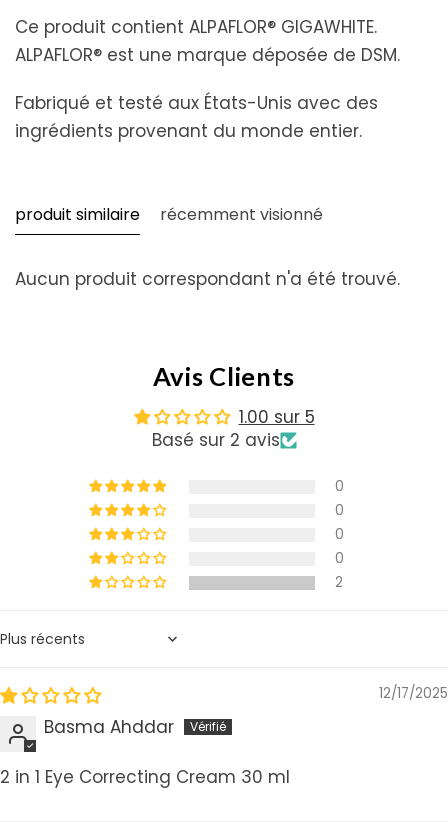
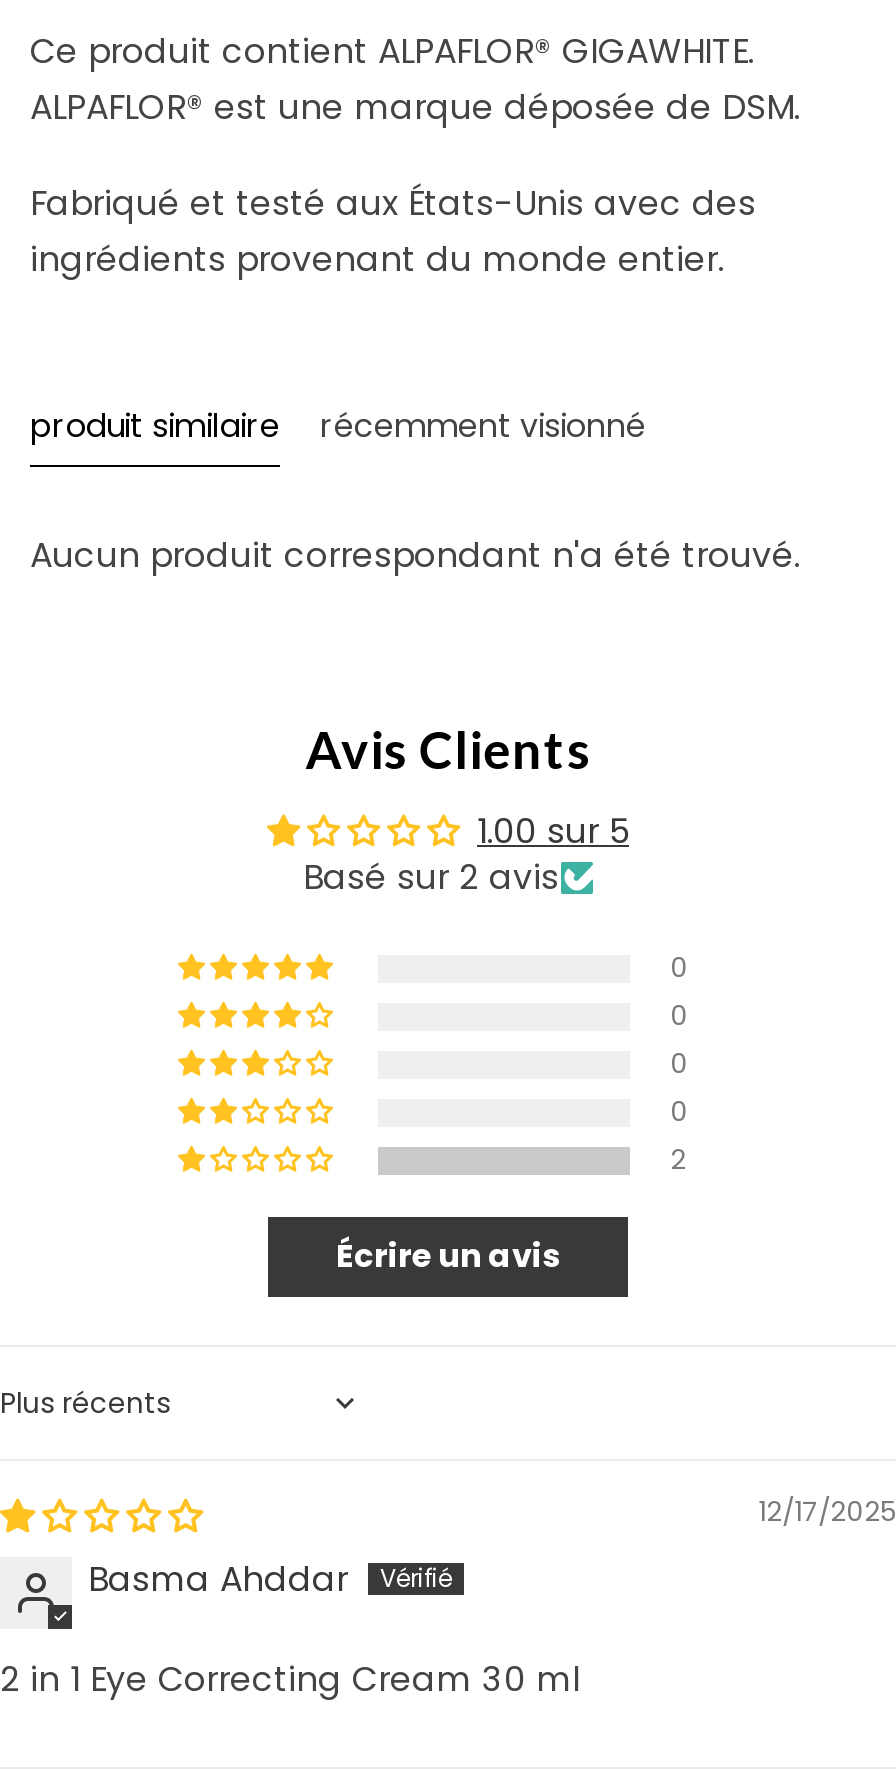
+ Écrire un avis
